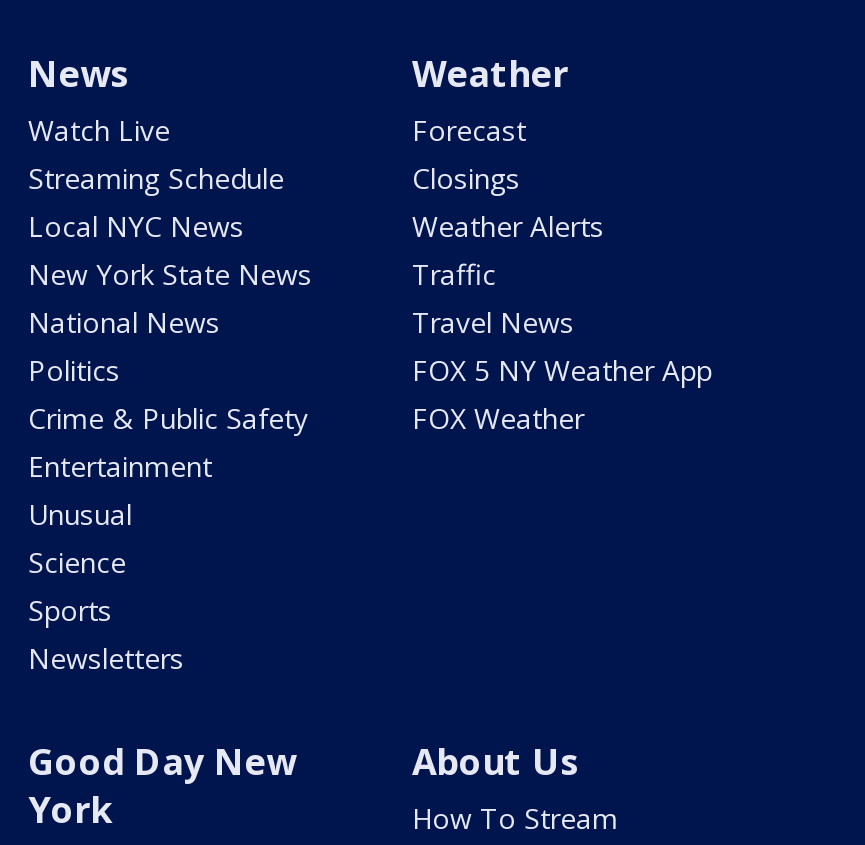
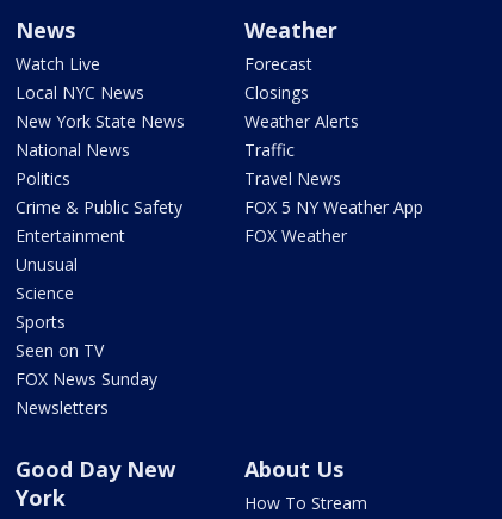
- Streaming Schedule

moved up: Local NYC News | New York State News | National News | ... | Science | Sports

+ Seen on TV
+ FOX News Sunday
